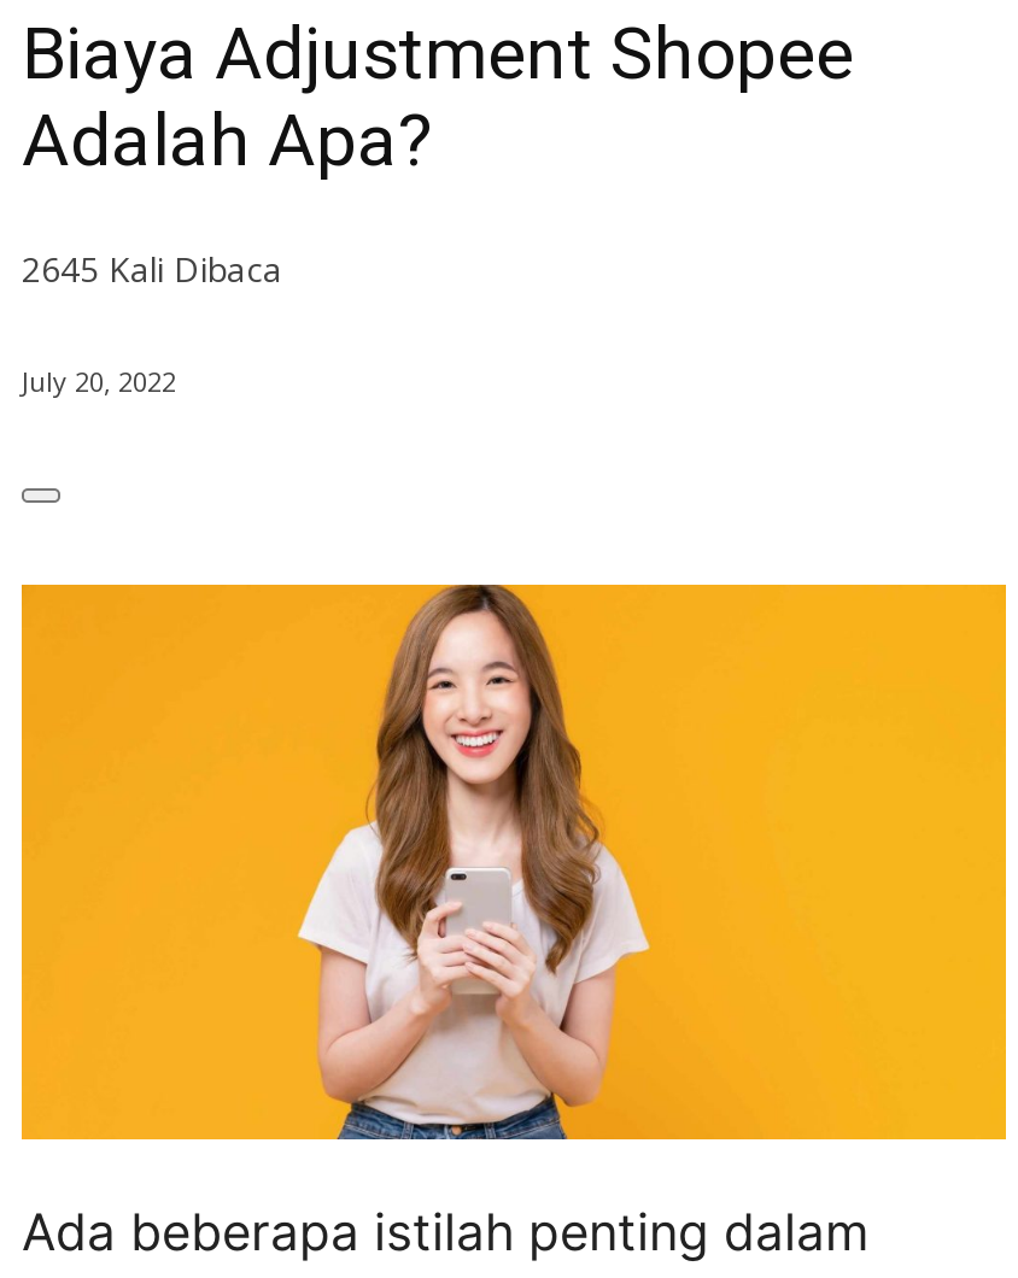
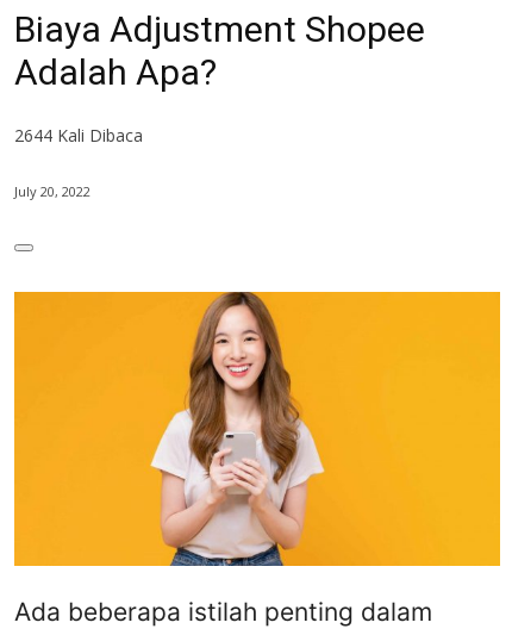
- 2645 Kali Dibaca
+ 2644 Kali Dibaca
